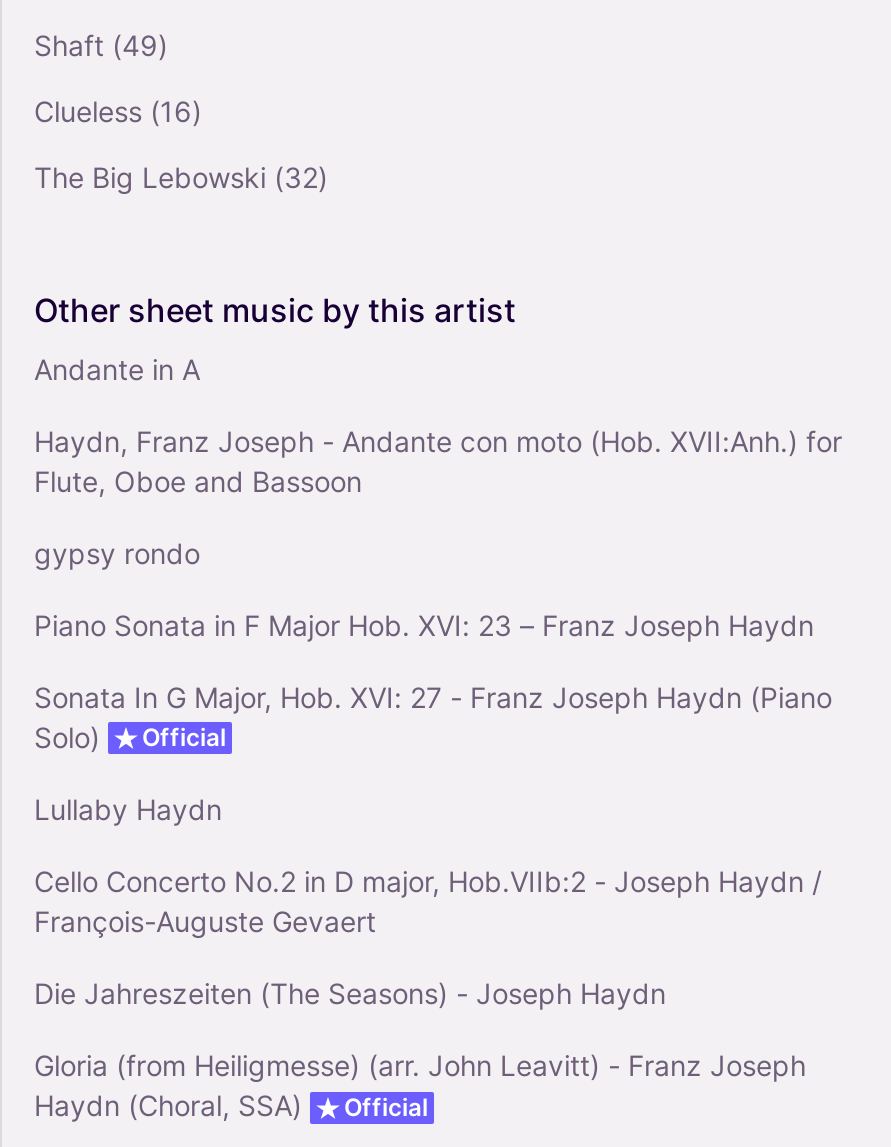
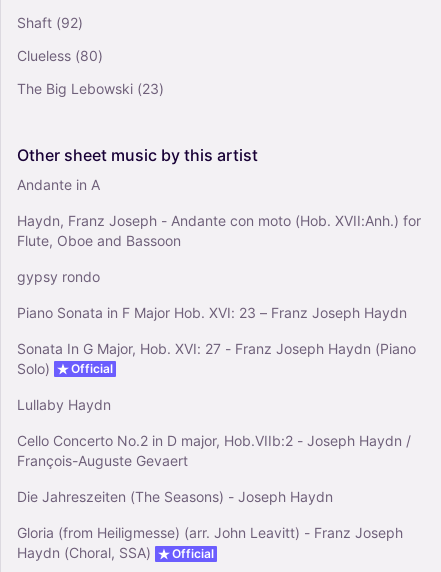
- Shaft (49)
+ Shaft (92)

- Clueless (16)
+ Clueless (80)

- The Big Lebowski (32)
+ The Big Lebowski (23)
